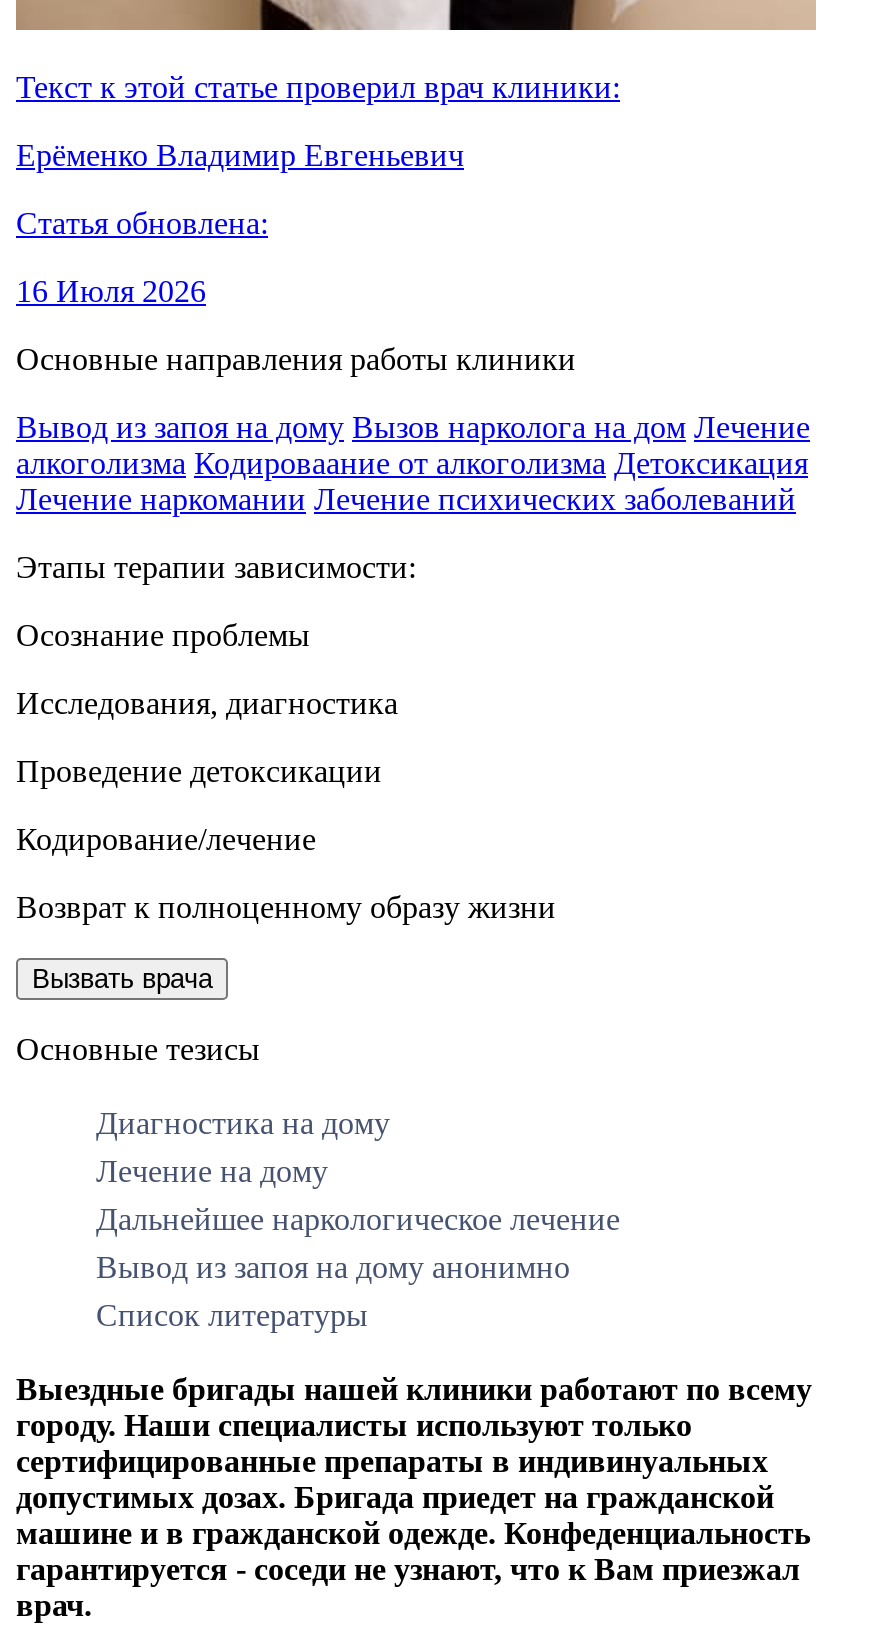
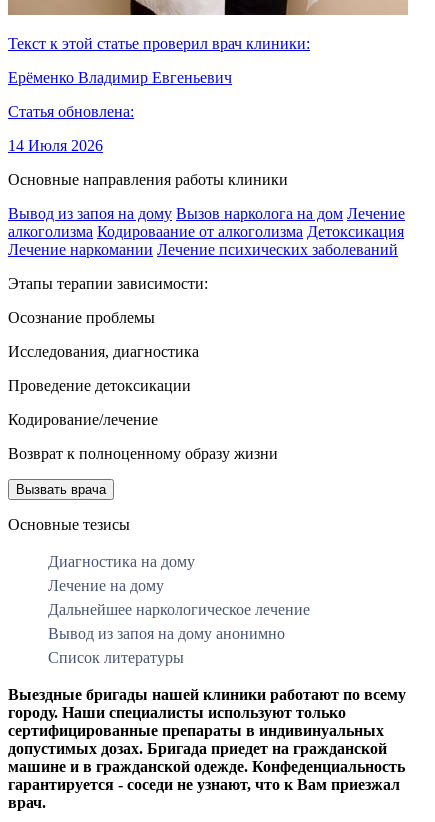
- 16 Июля 2026
+ 14 Июля 2026
